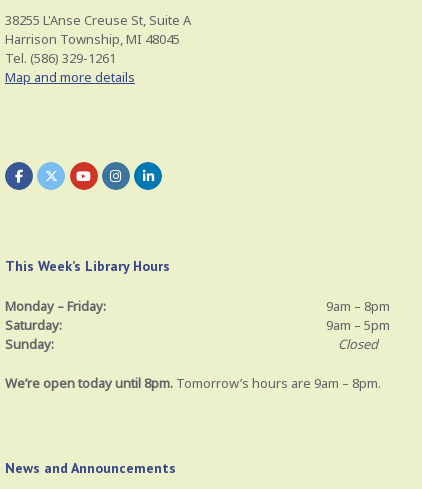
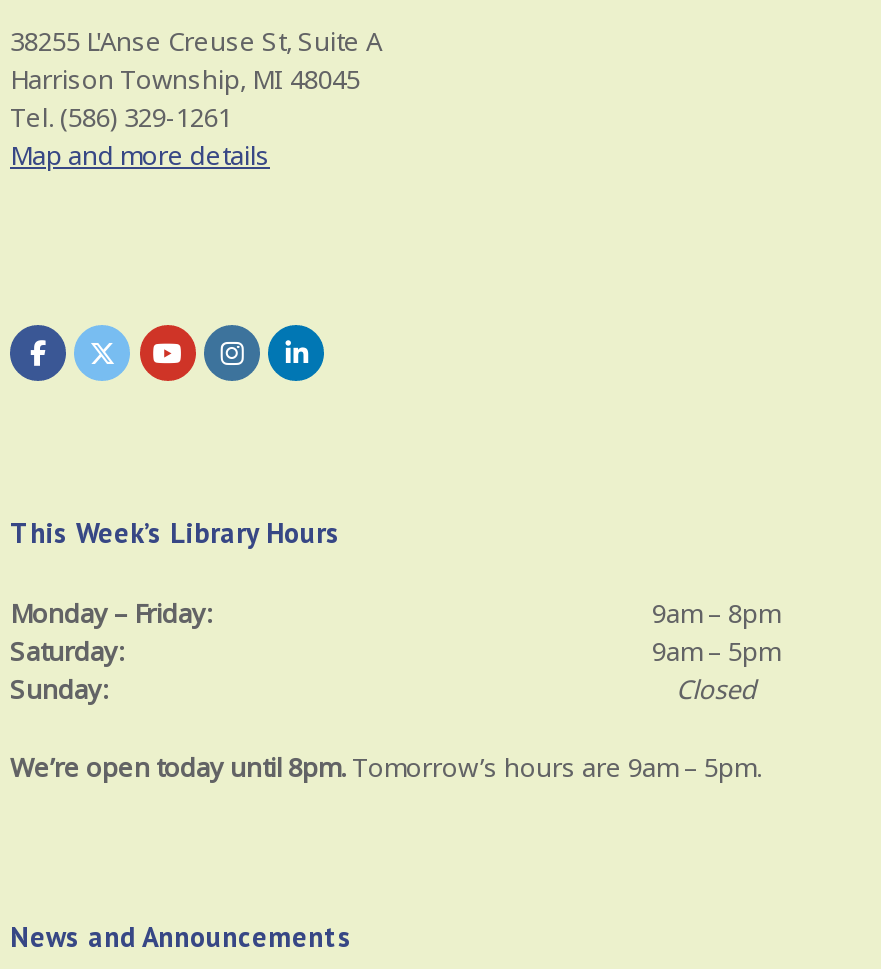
- We’re open today until 8pm. Tomorrow’s hours are 9am – 8pm.
+ We’re open today until 8pm. Tomorrow’s hours are 9am – 5pm.
